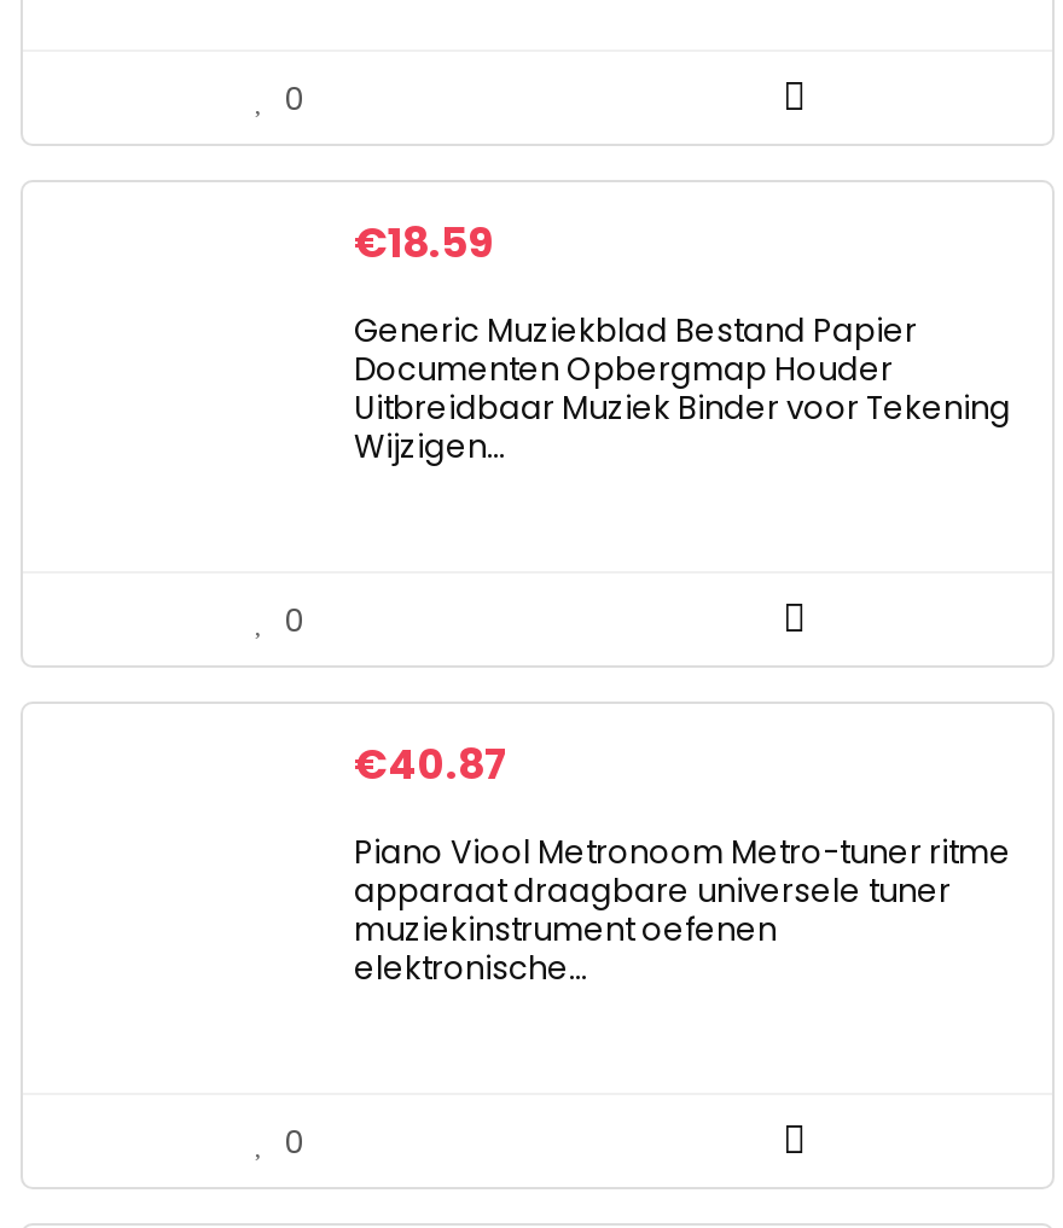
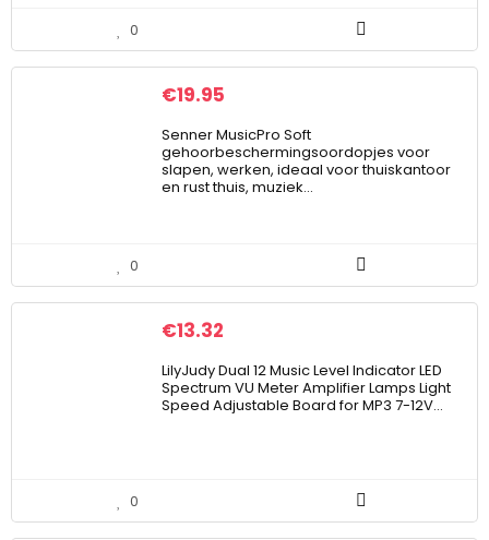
- €18.59
+ €19.95

- Generic Muziekblad Bestand Papier
- Documenten Opbergmap Houder
- Uitbreidbaar Muziek Binder voor Tekening
- Wijzigen…
+ Senner MusicPro Soft
+ gehoorbeschermingsoordopjes voor
+ slapen, werken, ideaal voor thuiskantoor
+ en rust thuis, muziek…

- €40.87
+ €13.32

- Piano Viool Metronoom Metro-tuner ritme
- apparaat draagbare universele tuner
- muziekinstrument oefenen
- elektronische…
+ LilyJudy Dual 12 Music Level Indicator LED
+ Spectrum VU Meter Amplifier Lamps Light
+ Speed Adjustable Board for MP3 7-12V…
